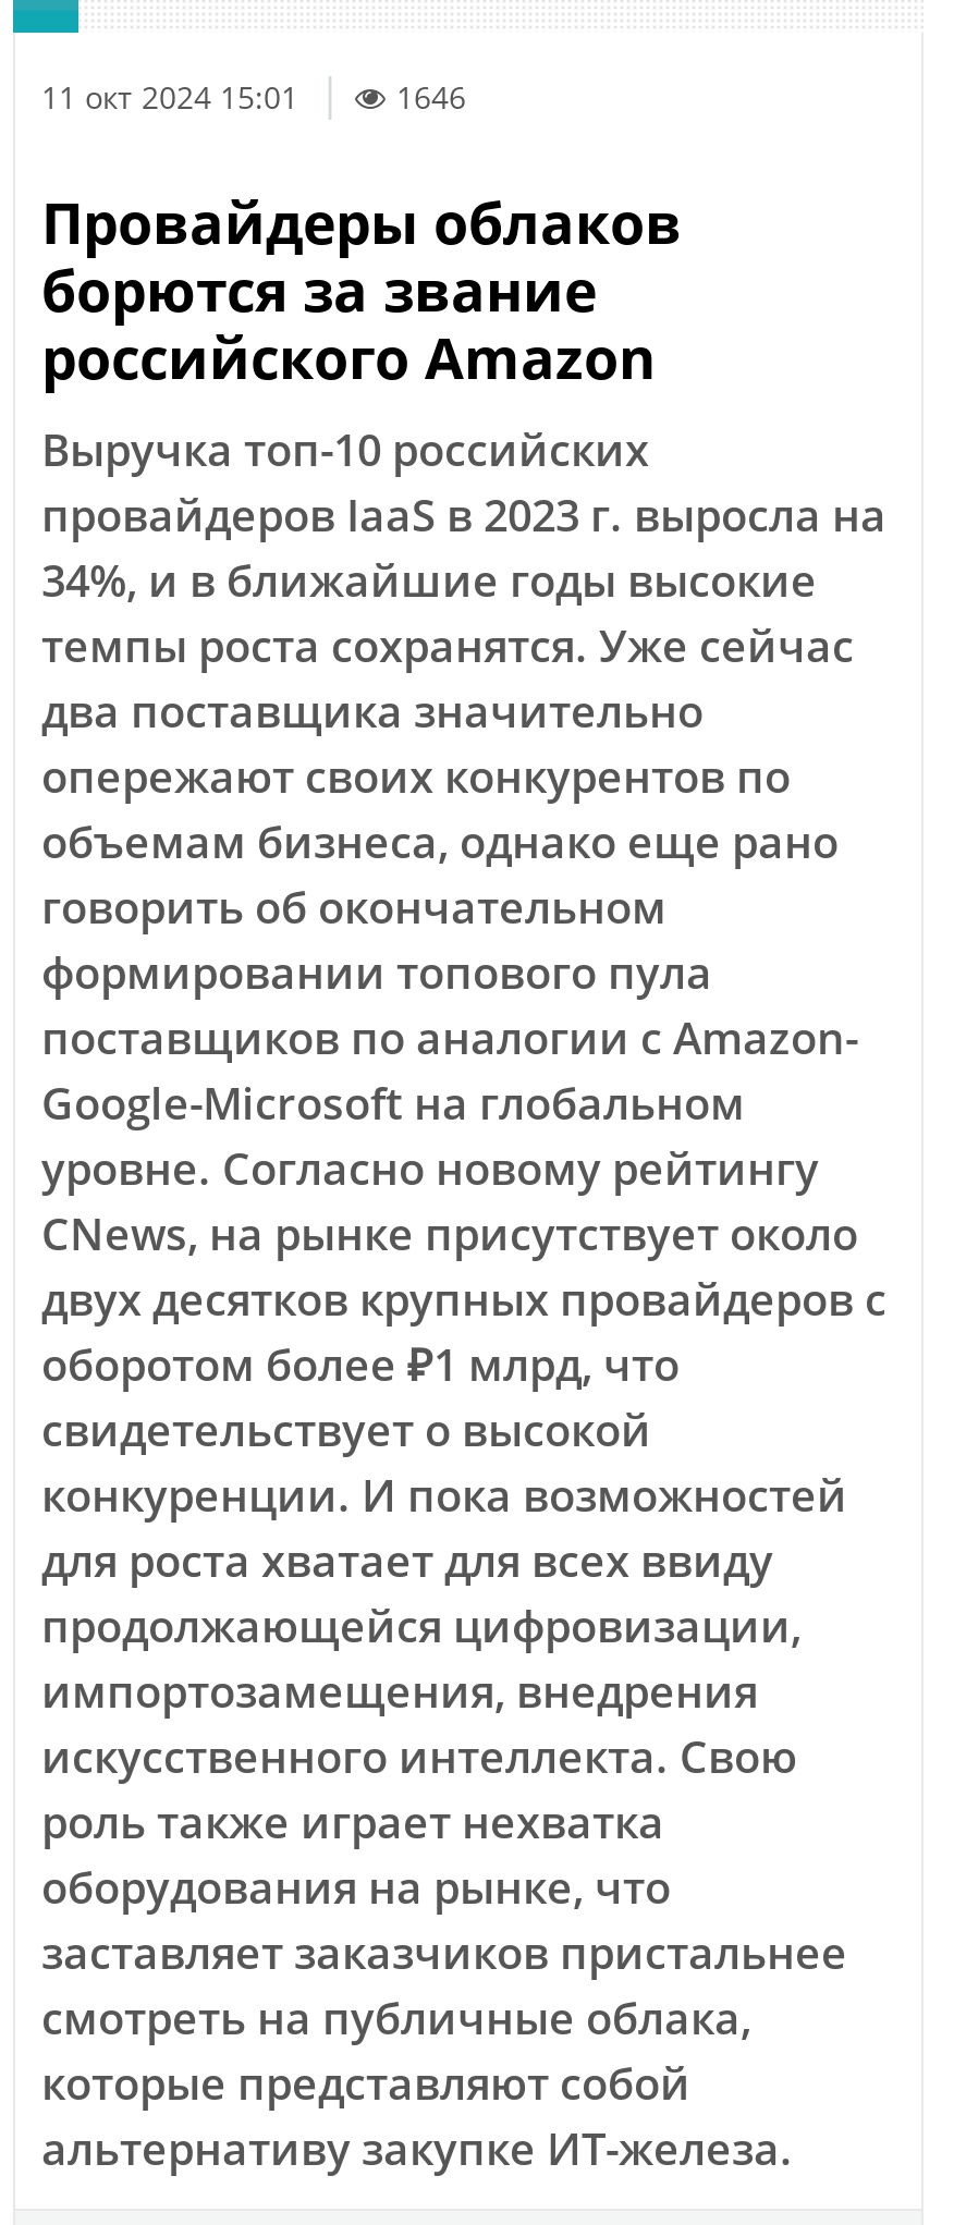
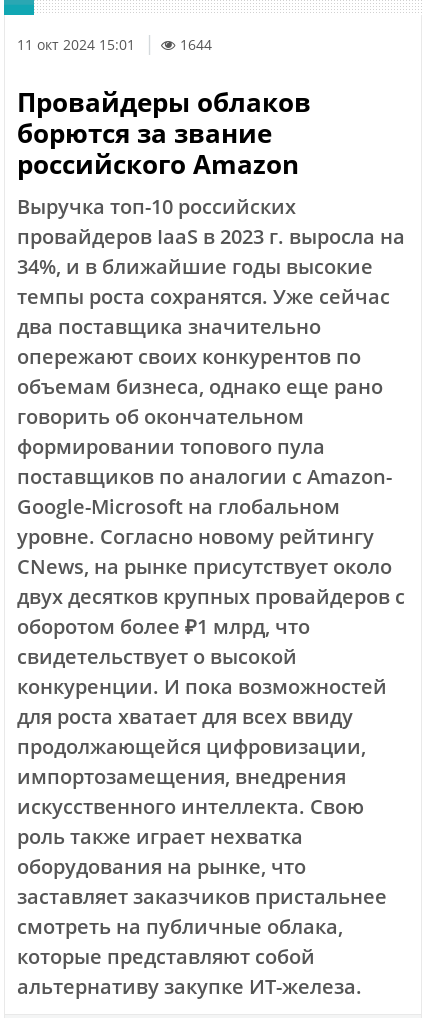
- 1646
+ 1644
